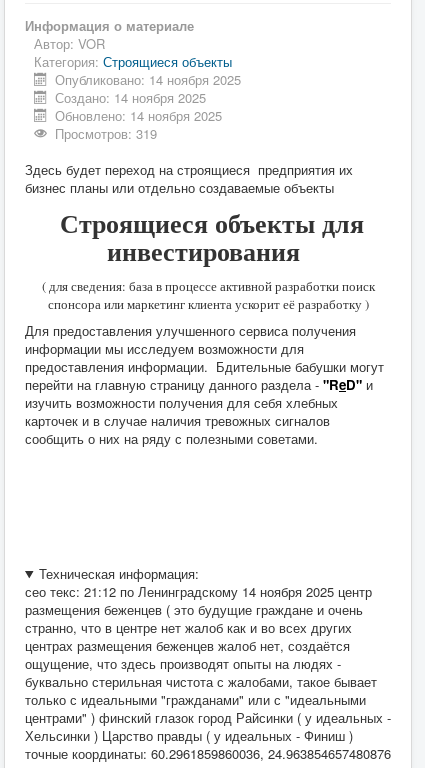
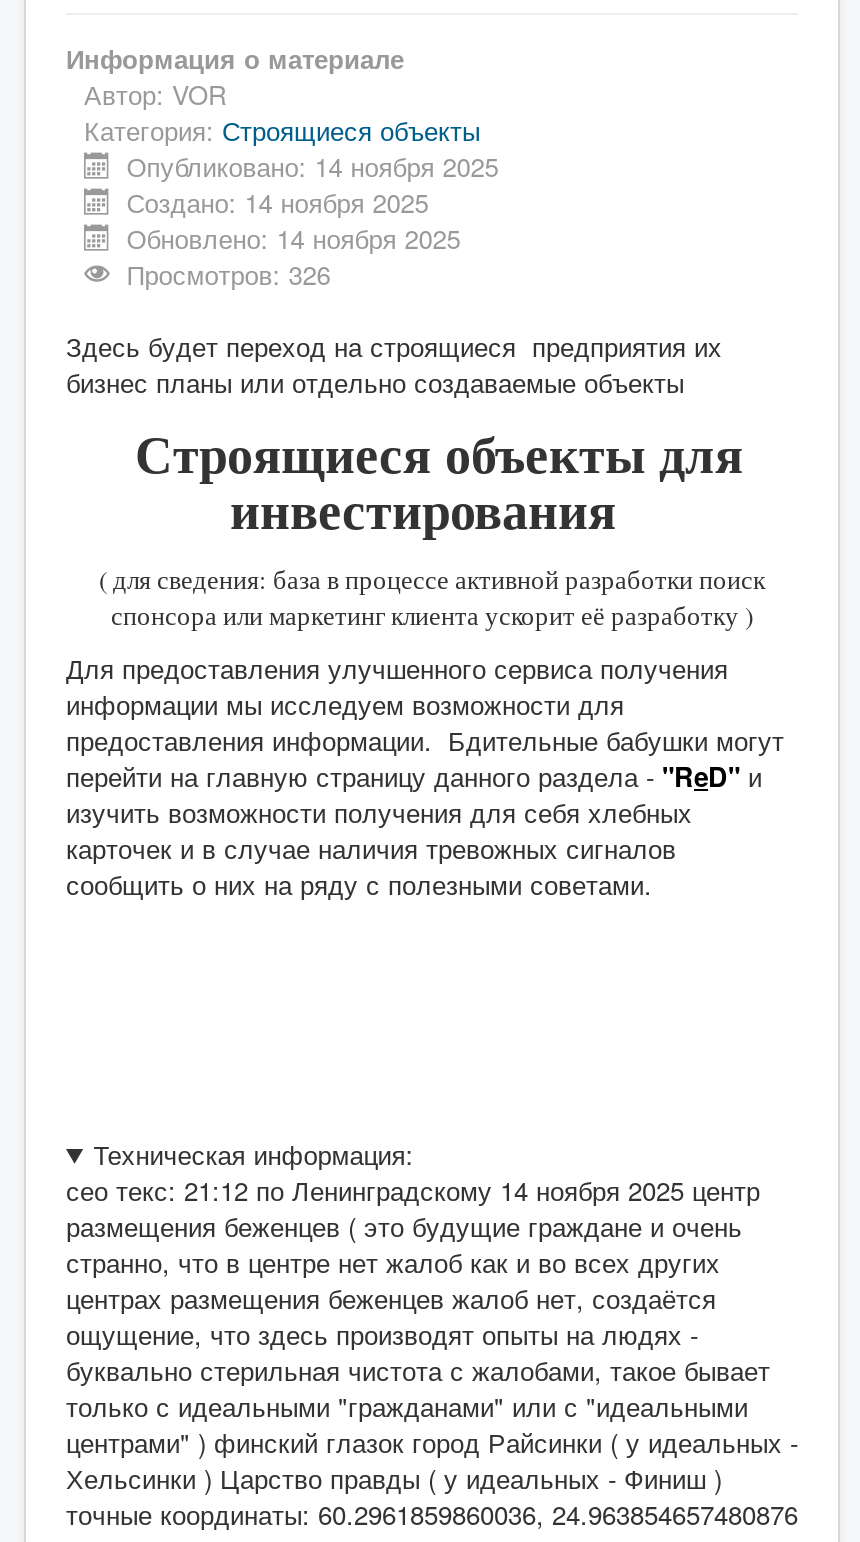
- Просмотров: 319
+ Просмотров: 326
